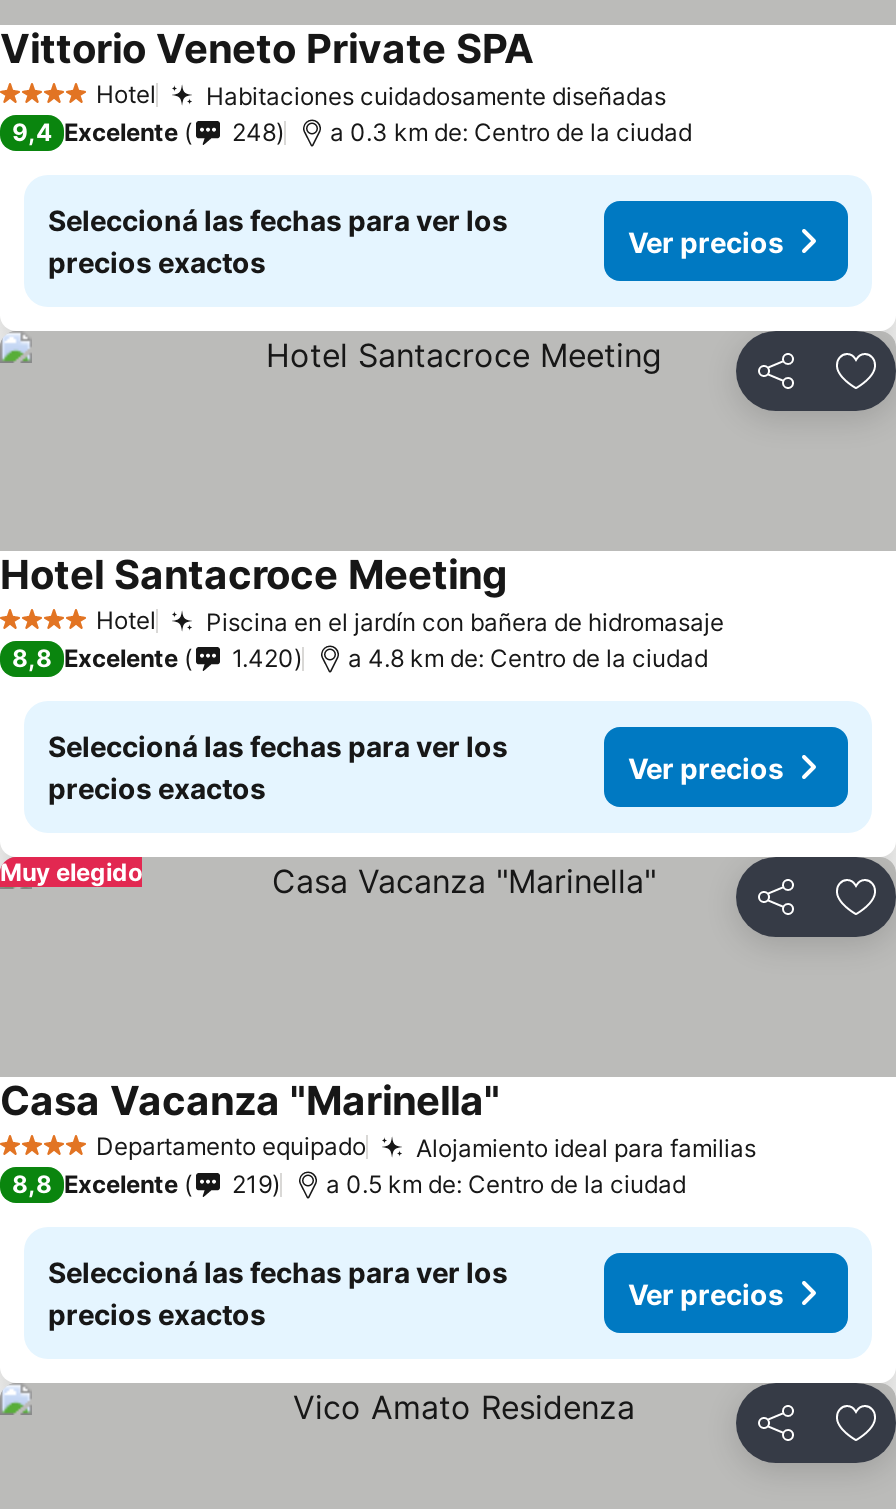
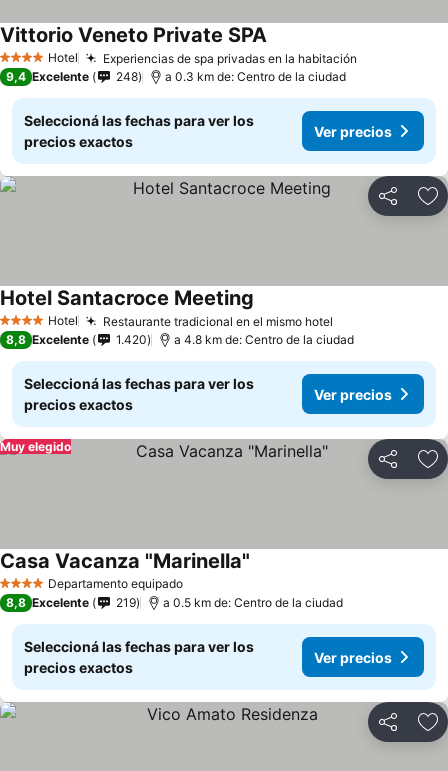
- Habitaciones cuidadosamente diseñadas
+ Experiencias de spa privadas en la habitación

- Piscina en el jardín con bañera de hidromasaje
+ Restaurante tradicional en el mismo hotel

- Alojamiento ideal para familias
